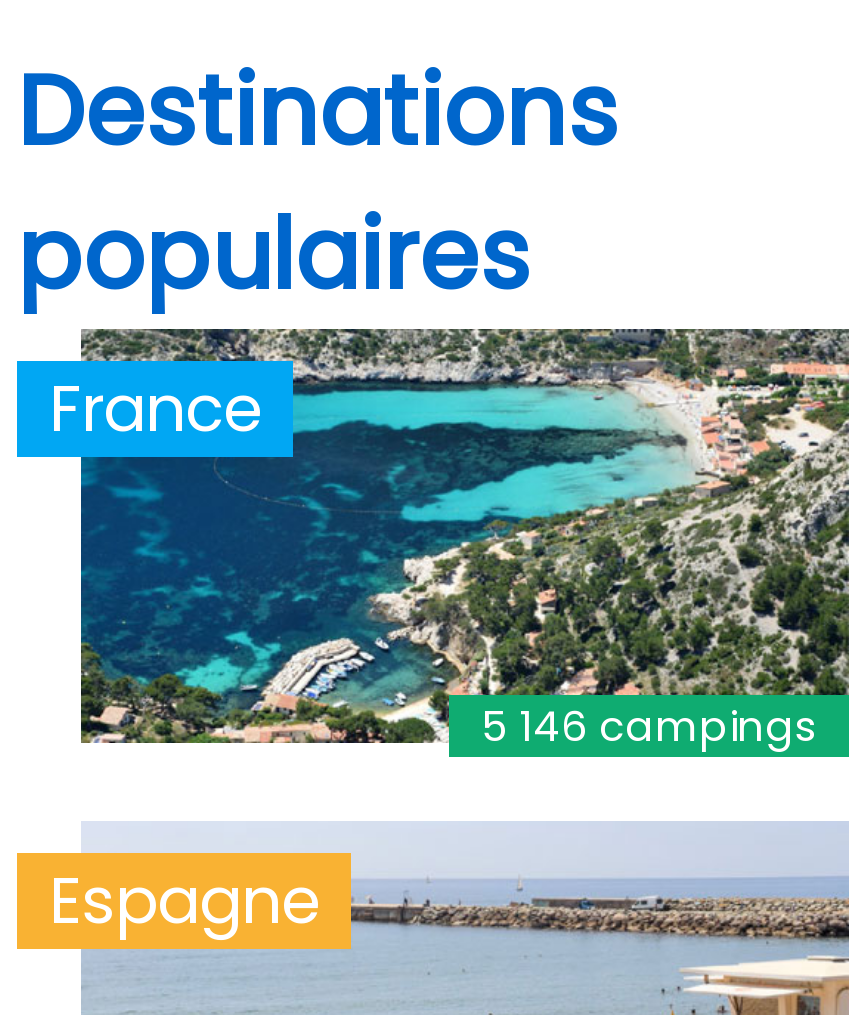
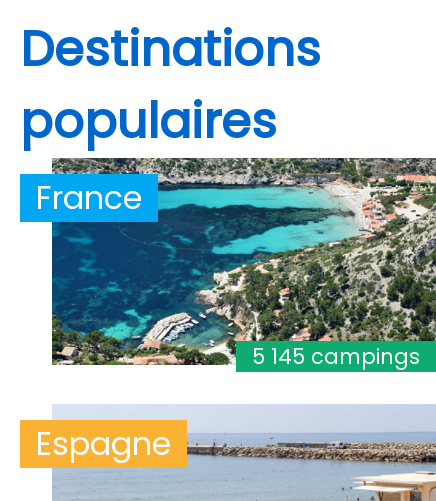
- 5 146 campings
+ 5 145 campings
